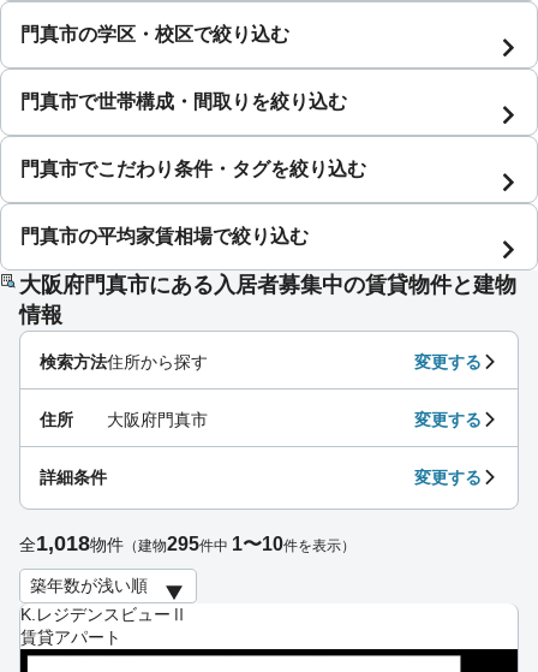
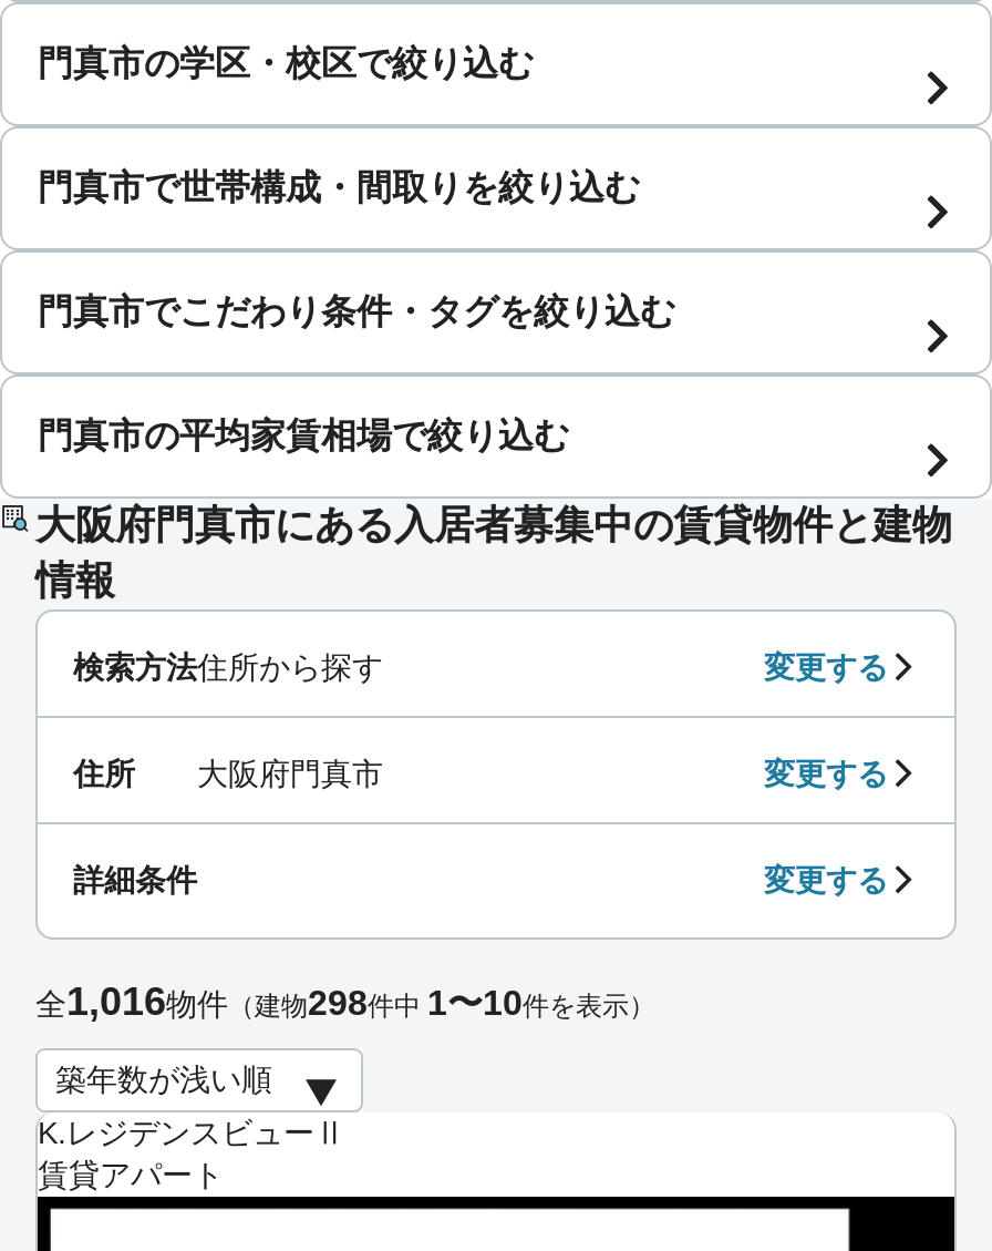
- 全1,018物件（建物295件中1〜10件を表示）
+ 全1,016物件（建物298件中1〜10件を表示）
